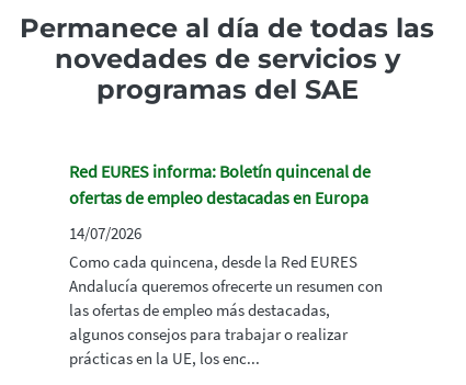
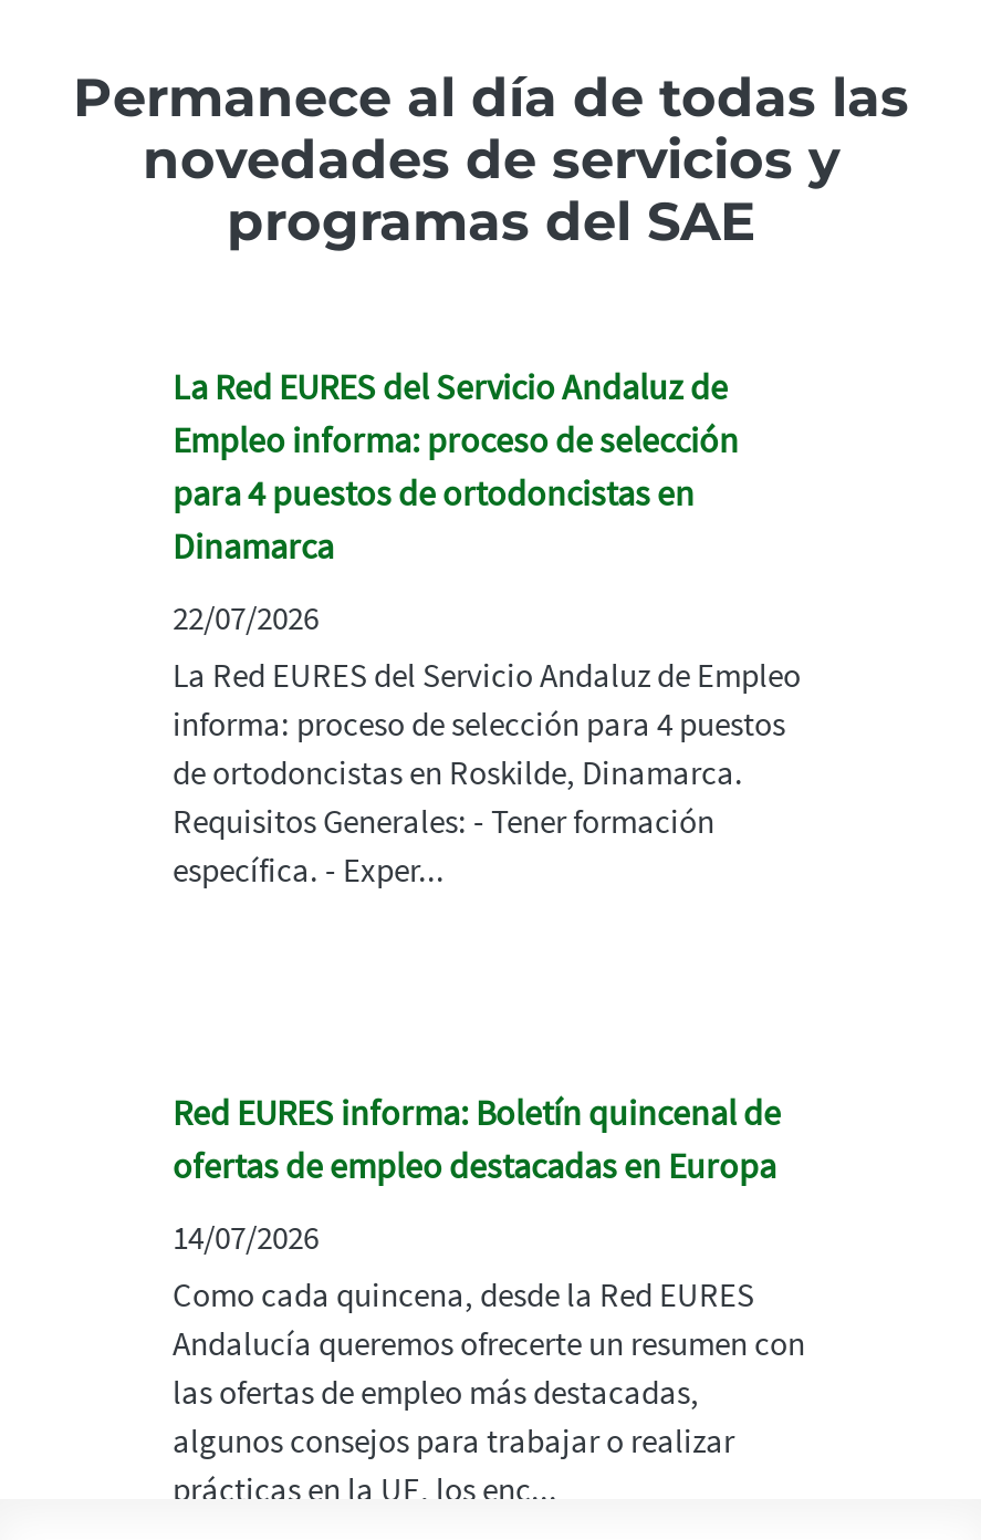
+ La Red EURES del Servicio Andaluz de
+ Empleo informa: proceso de selección
+ para 4 puestos de ortodoncistas en
+ Dinamarca
+ 22/07/2026
+ La Red EURES del Servicio Andaluz de Empleo
+ informa: proceso de selección para 4 puestos
+ de ortodoncistas en Roskilde, Dinamarca.
+ Requisitos Generales: - Tener formación
+ específica. - Exper...
